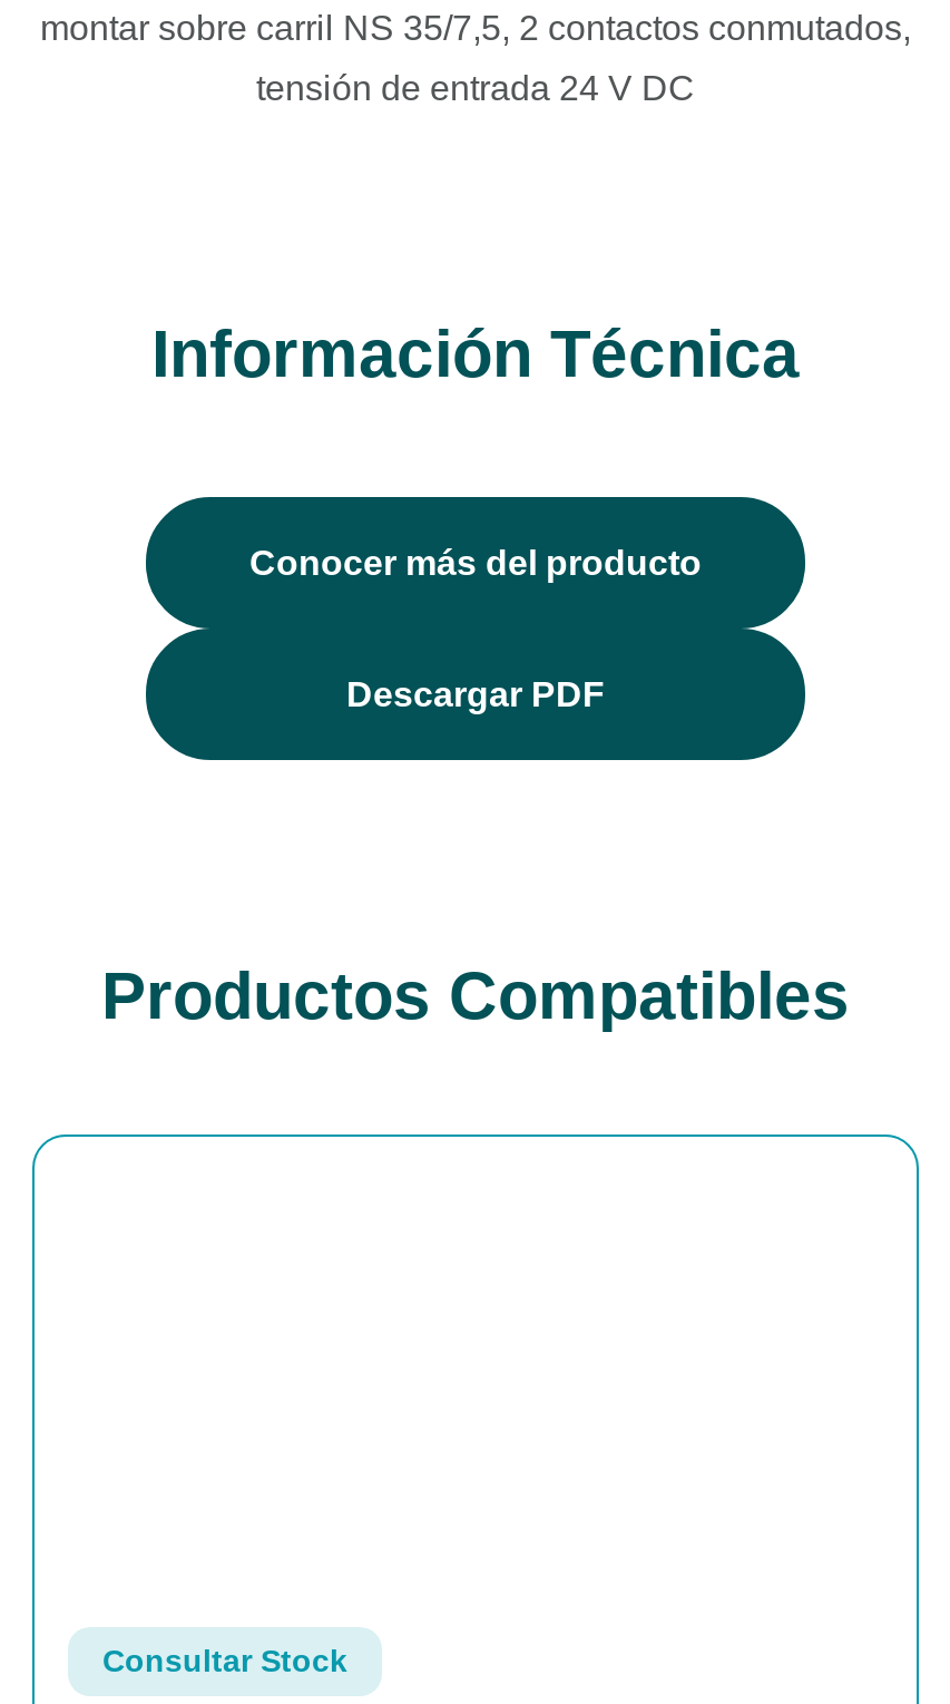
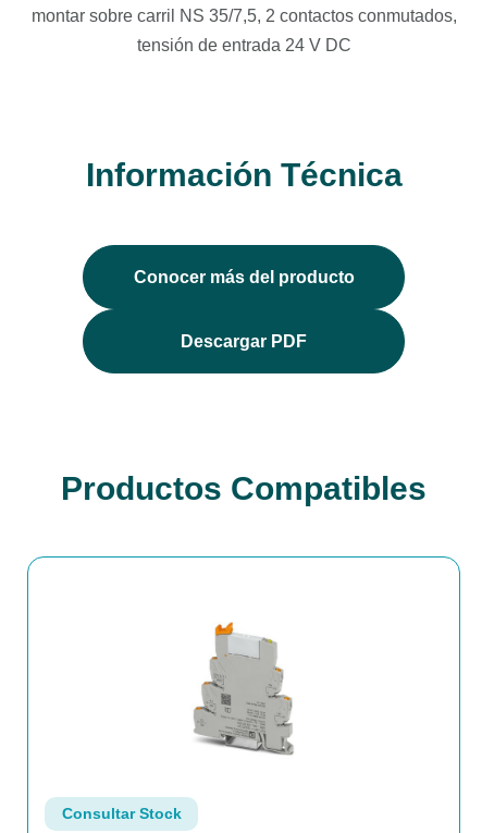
+ [image]
